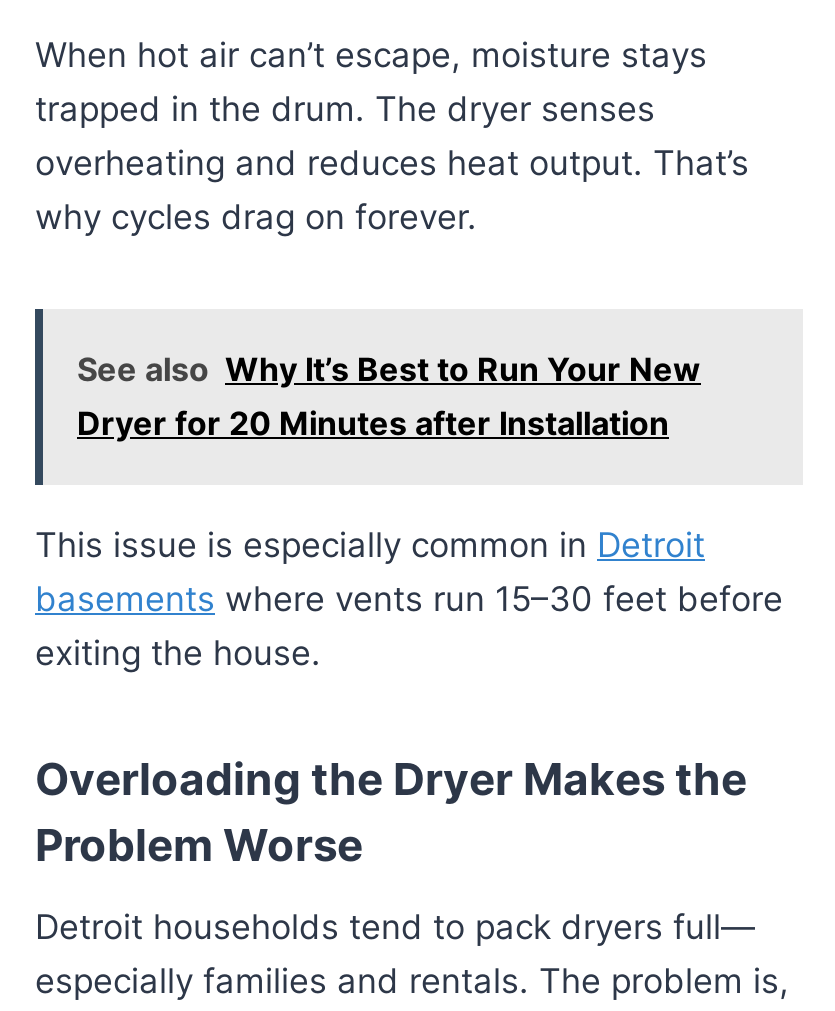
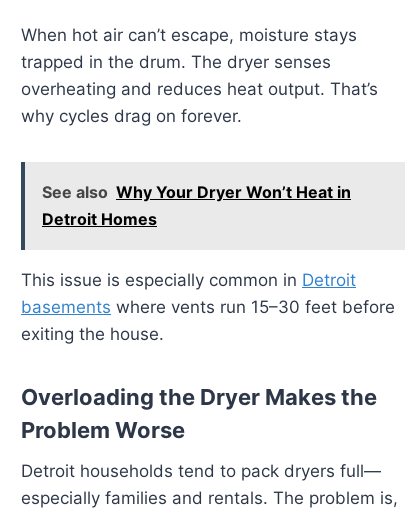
- See also Why It’s Best to Run Your New
- Dryer for 20 Minutes after Installation
+ See also Why Your Dryer Won’t Heat in
+ Detroit Homes
